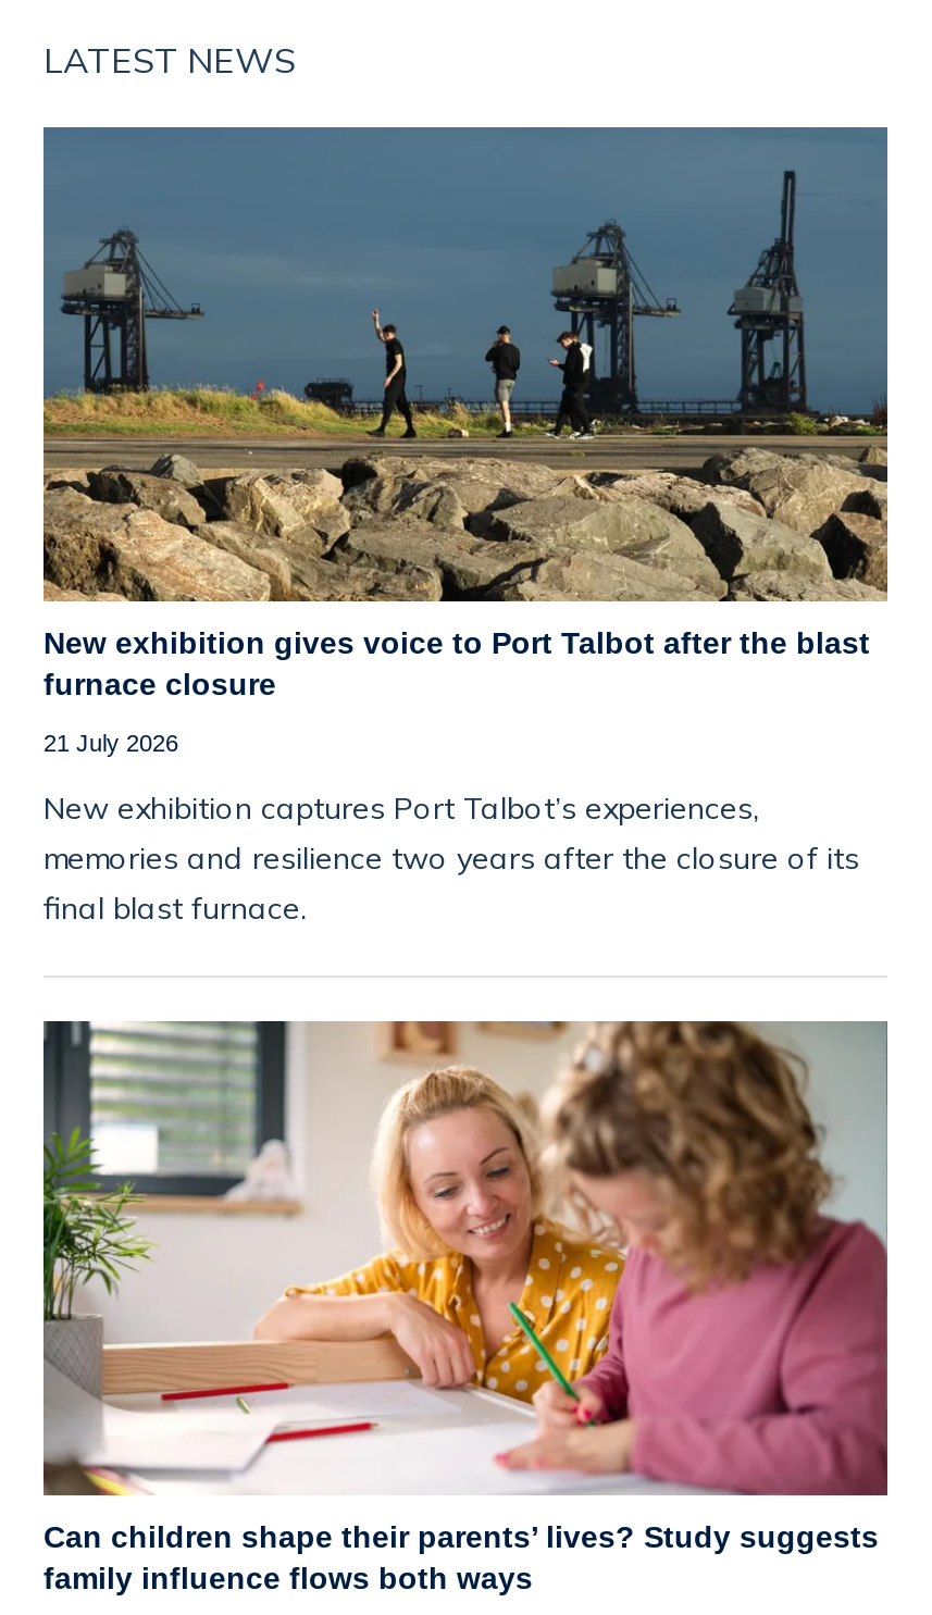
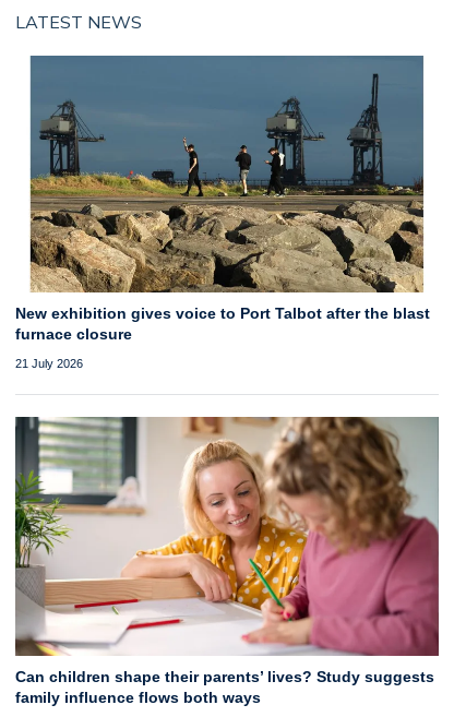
- [image]
+ [image]

- New exhibition captures Port Talbot’s experiences,
- memories and resilience two years after the closure of its
- final blast furnace.
